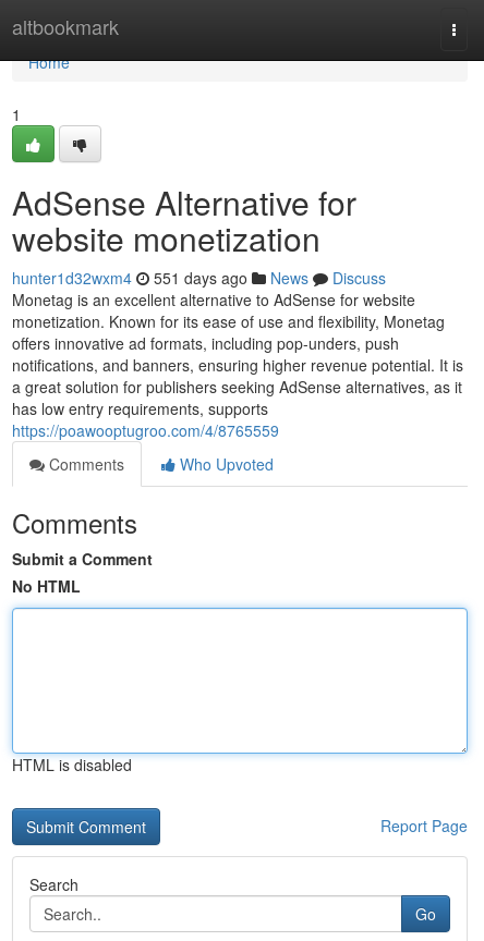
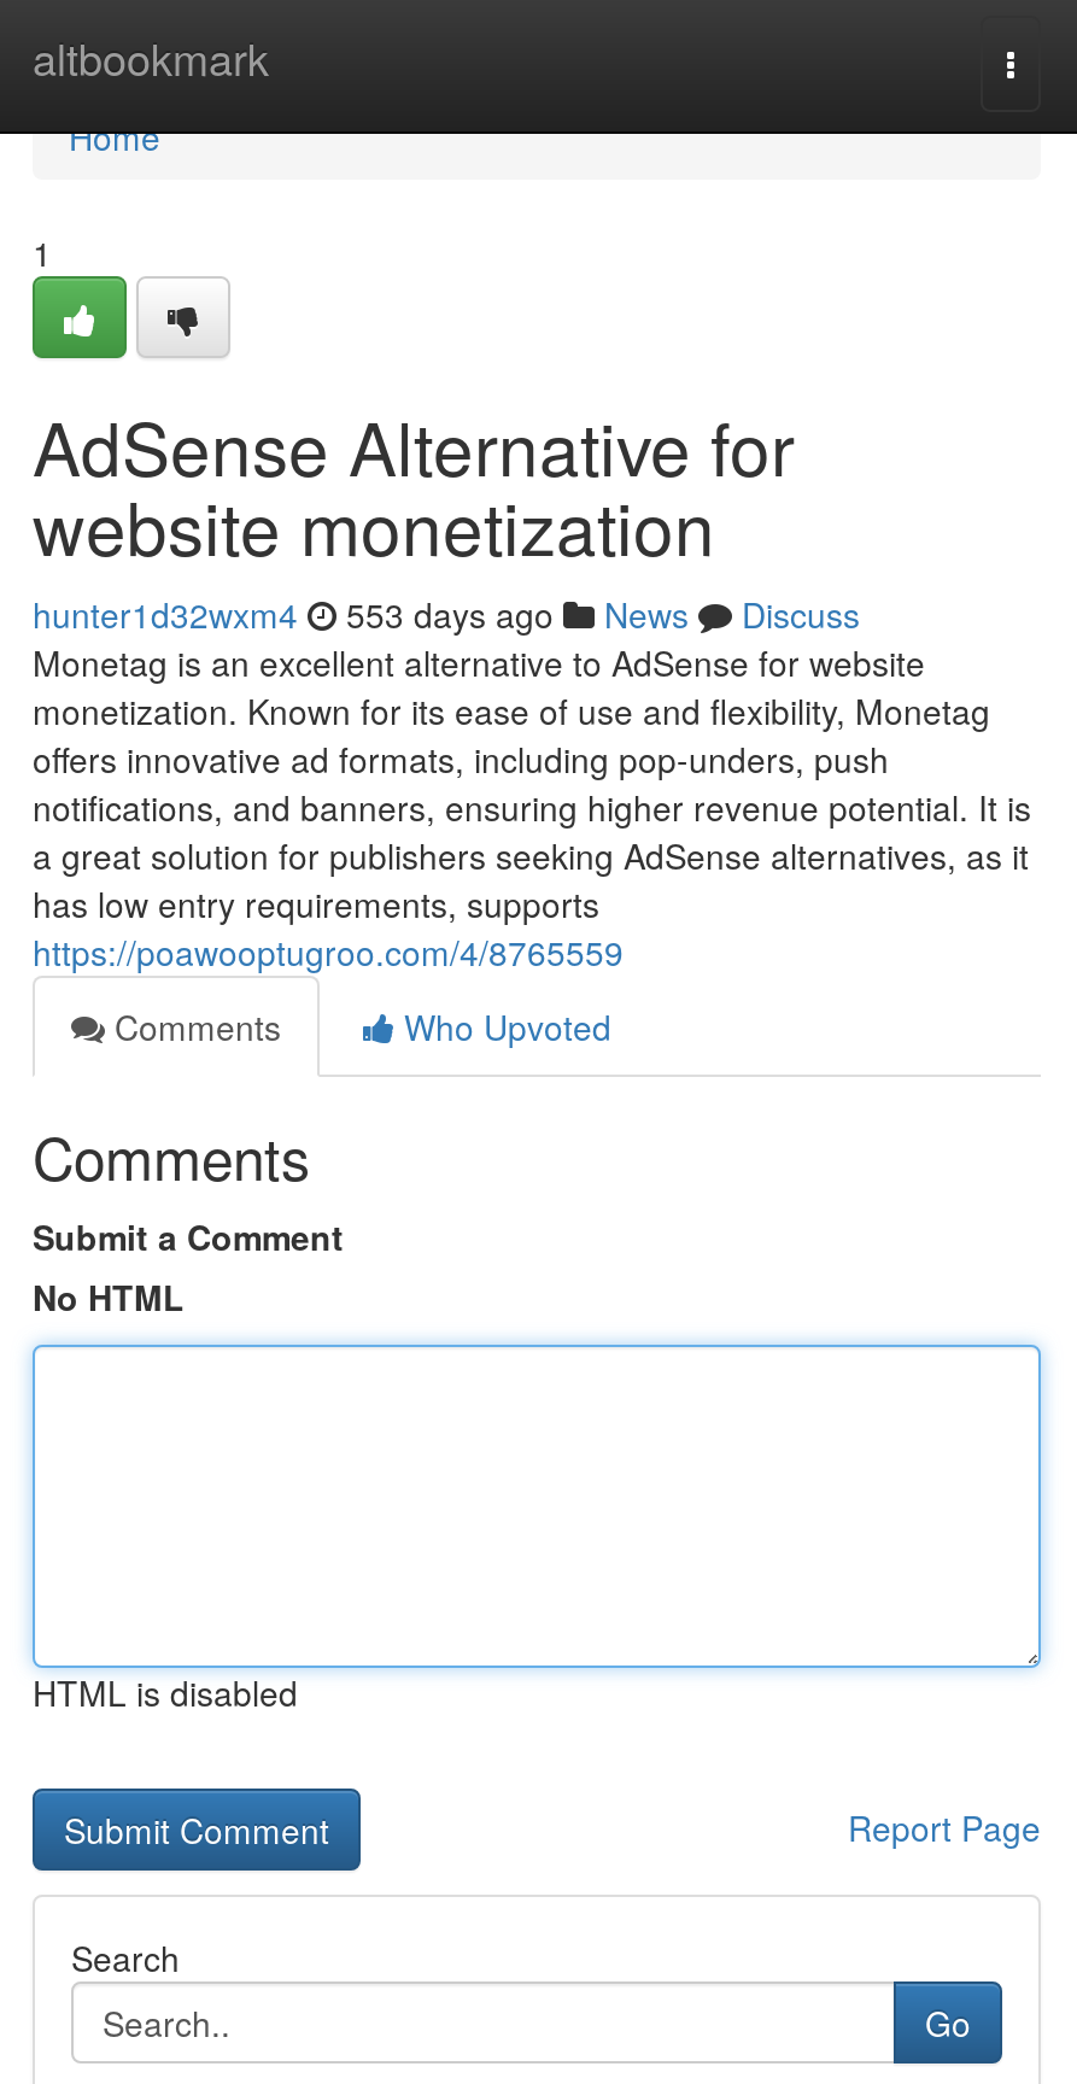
- hunter1d32wxm4 551 days ago News Discuss
+ hunter1d32wxm4 553 days ago News Discuss
